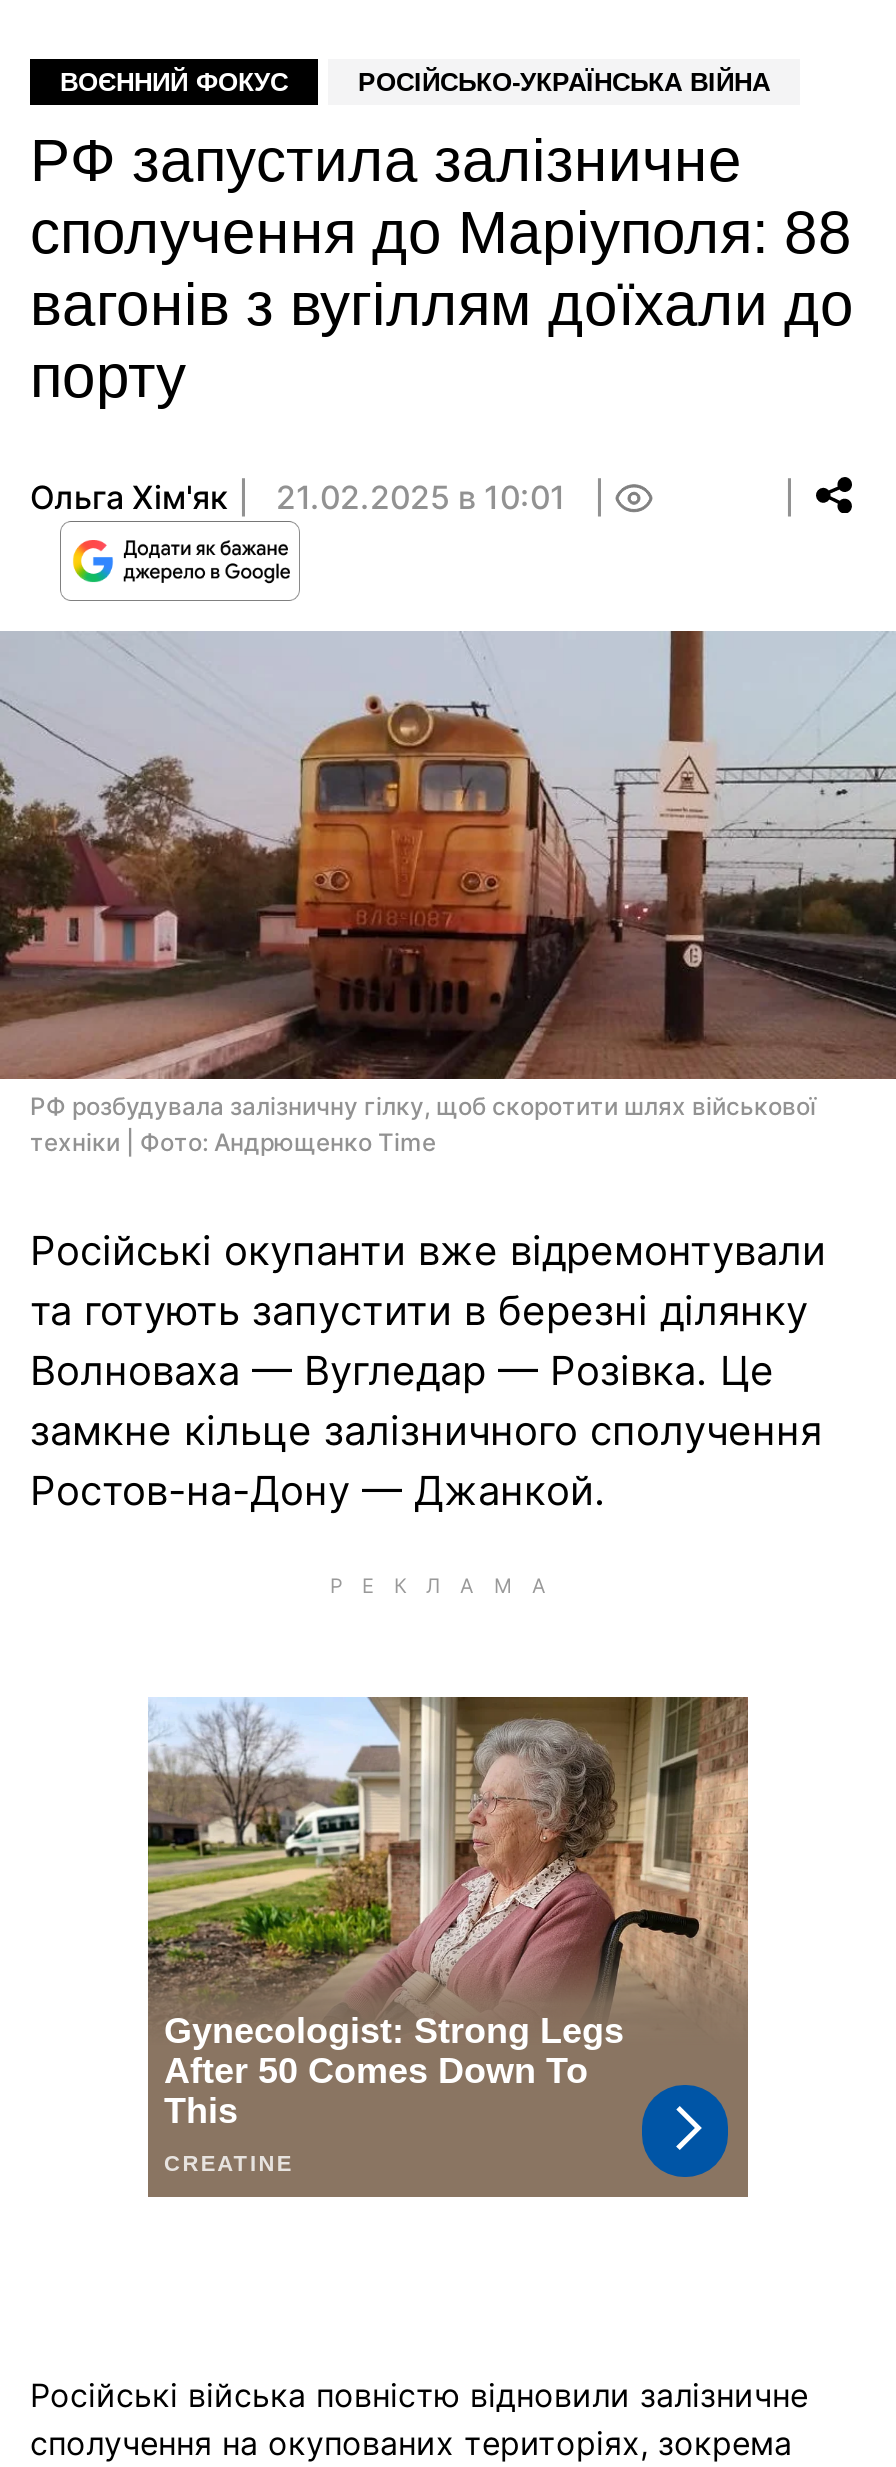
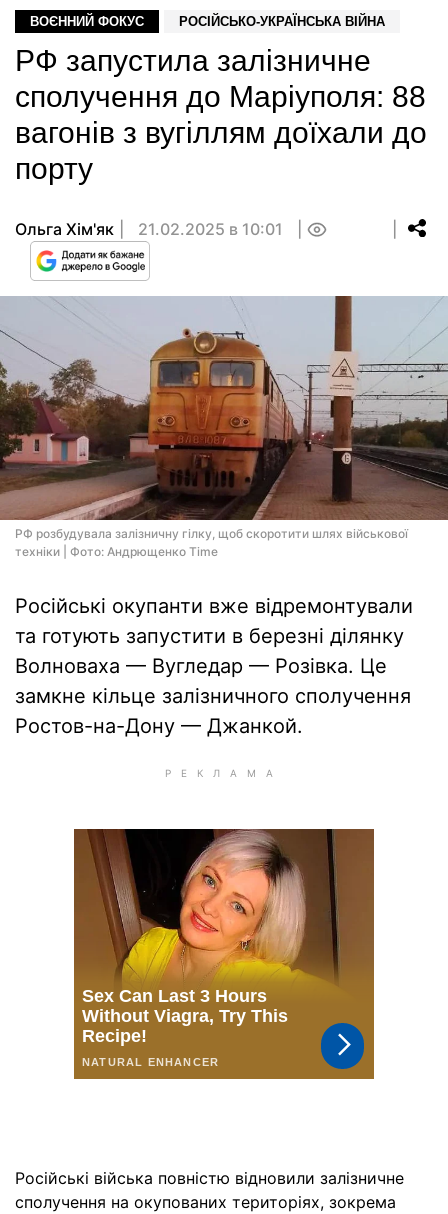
- [image]
+ [image]
